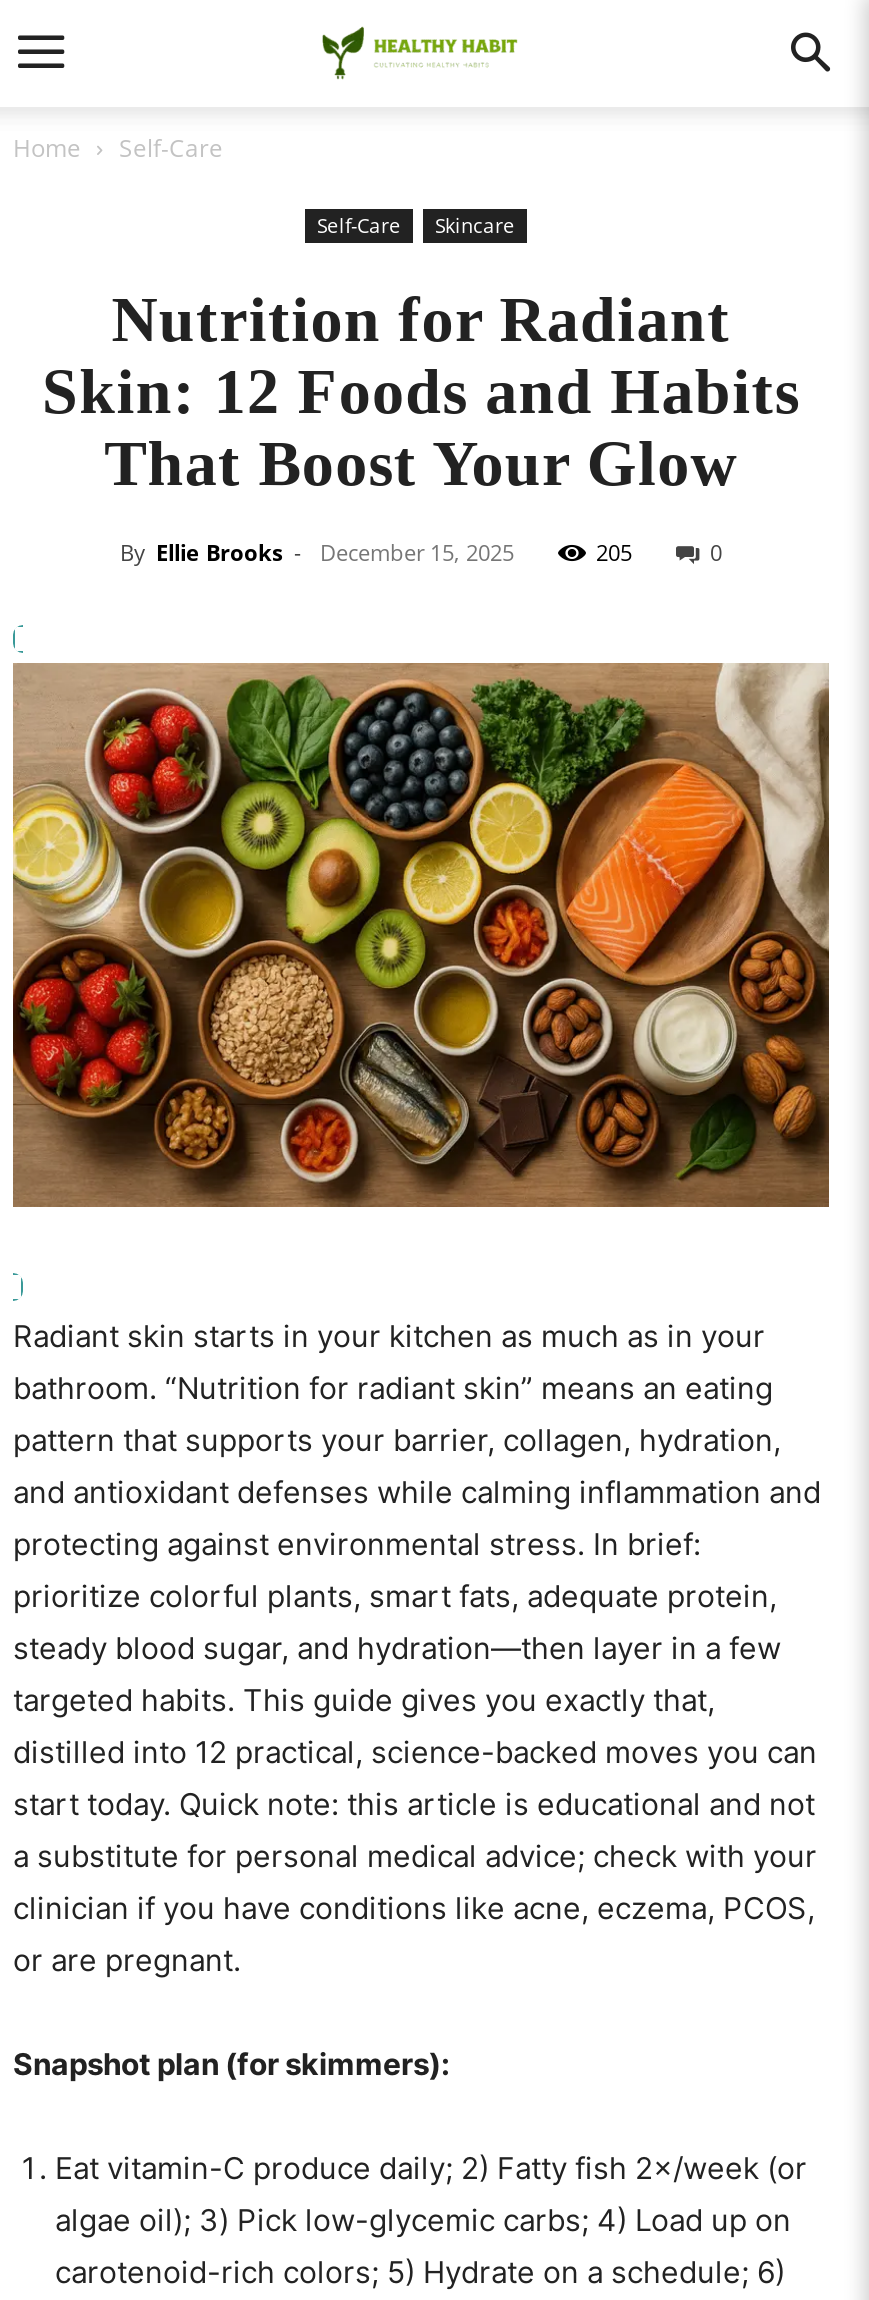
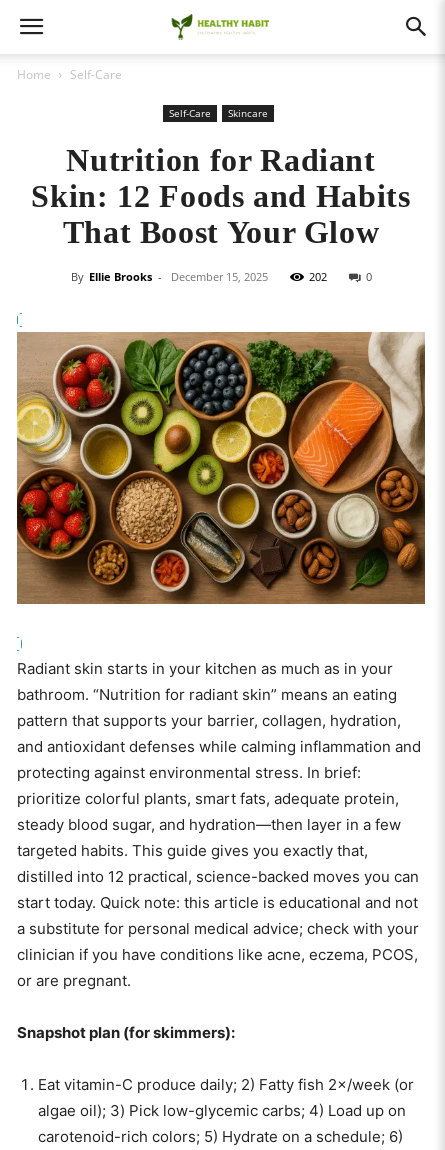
- 205
+ 202
